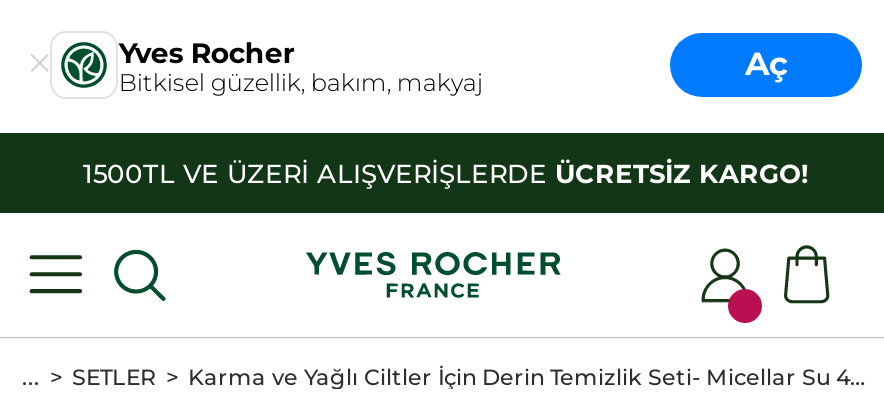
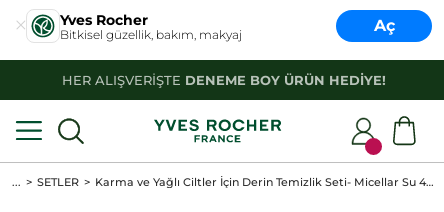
- 1500TL VE ÜZERİ ALIŞVERİŞLERDE ÜCRETSİZ KARGO!
+ HER ALIŞVERİŞTE DENEME BOY ÜRÜN HEDİYE!
